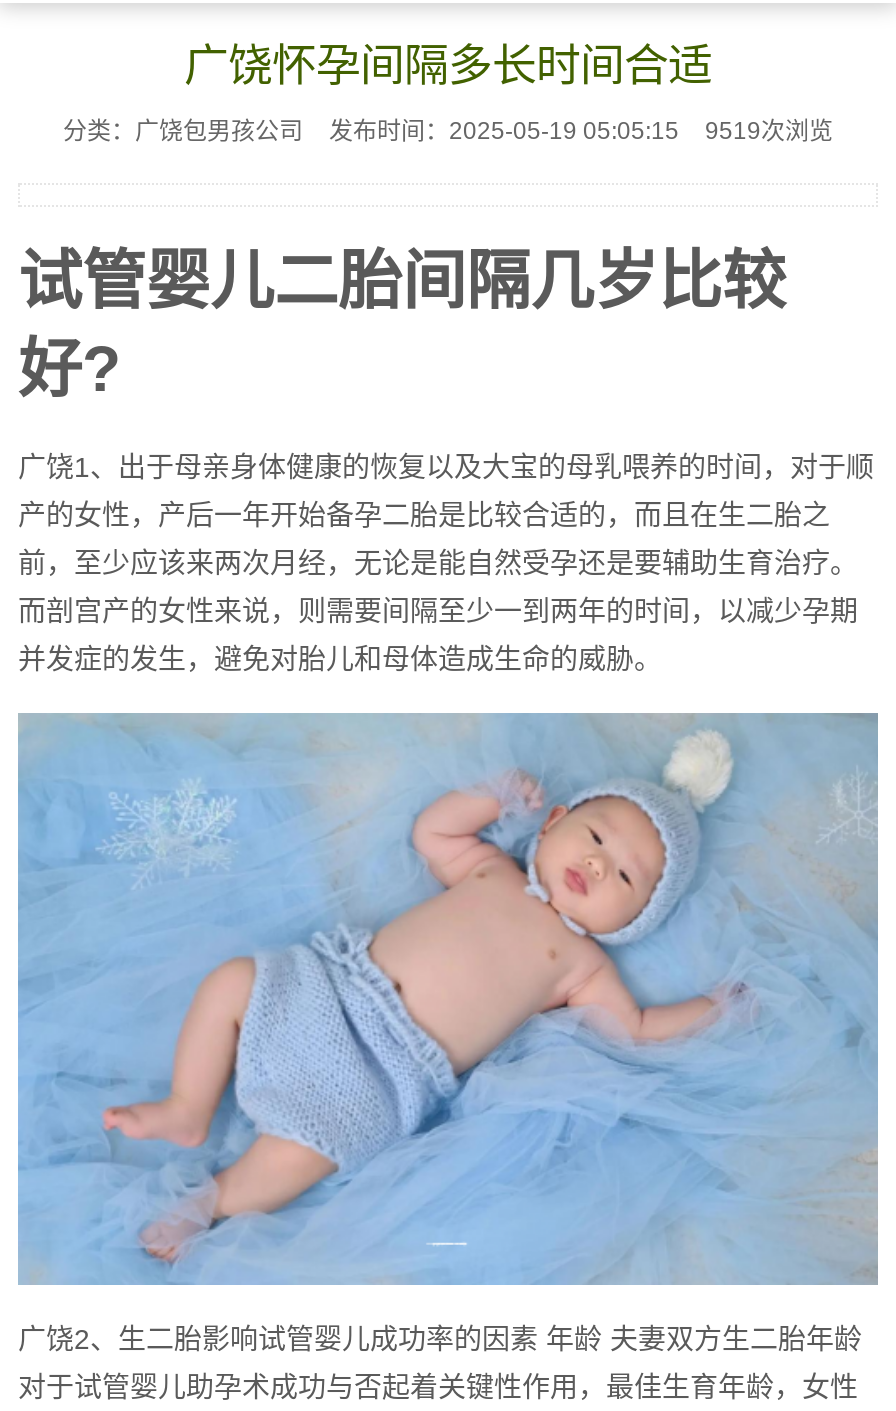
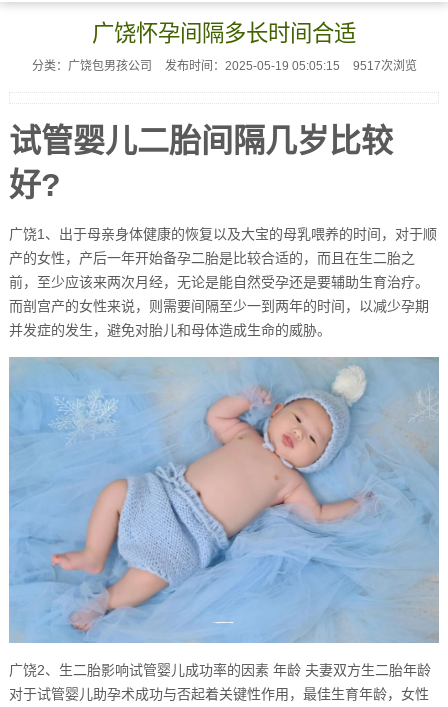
- 分类：广饶包男孩公司 发布时间：2025-05-19 05:05:15 9519次浏览
+ 分类：广饶包男孩公司 发布时间：2025-05-19 05:05:15 9517次浏览
